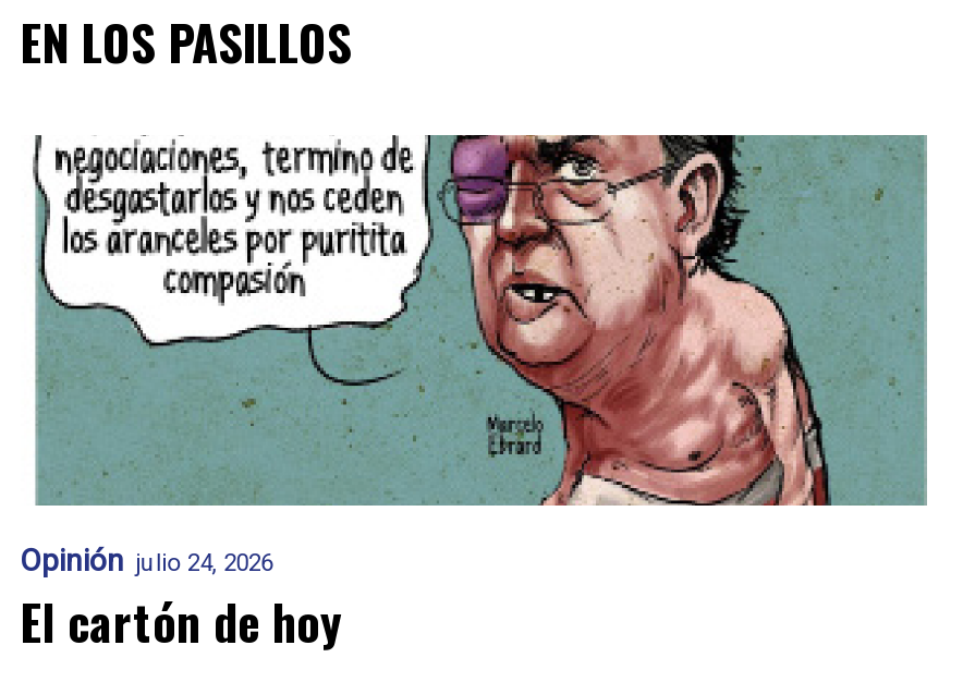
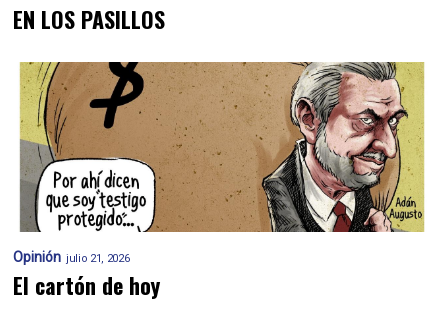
- [image]
- Opinión julio 24, 2026
+ [image]
+ Opinión julio 21, 2026
